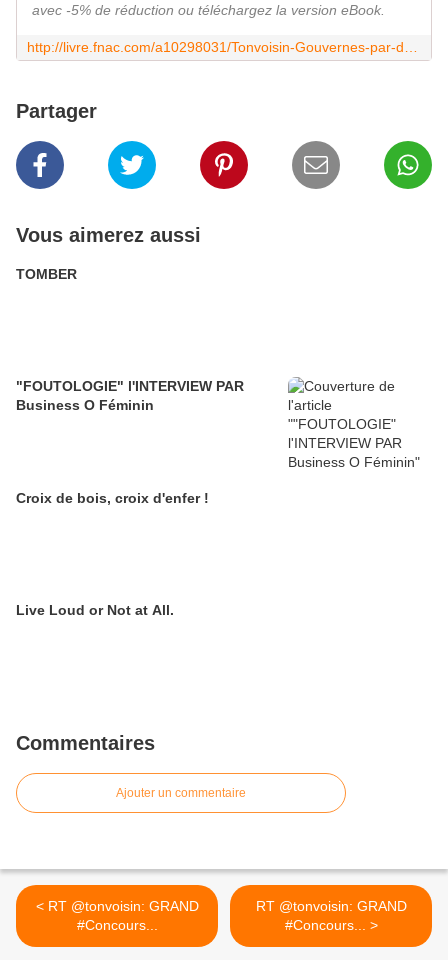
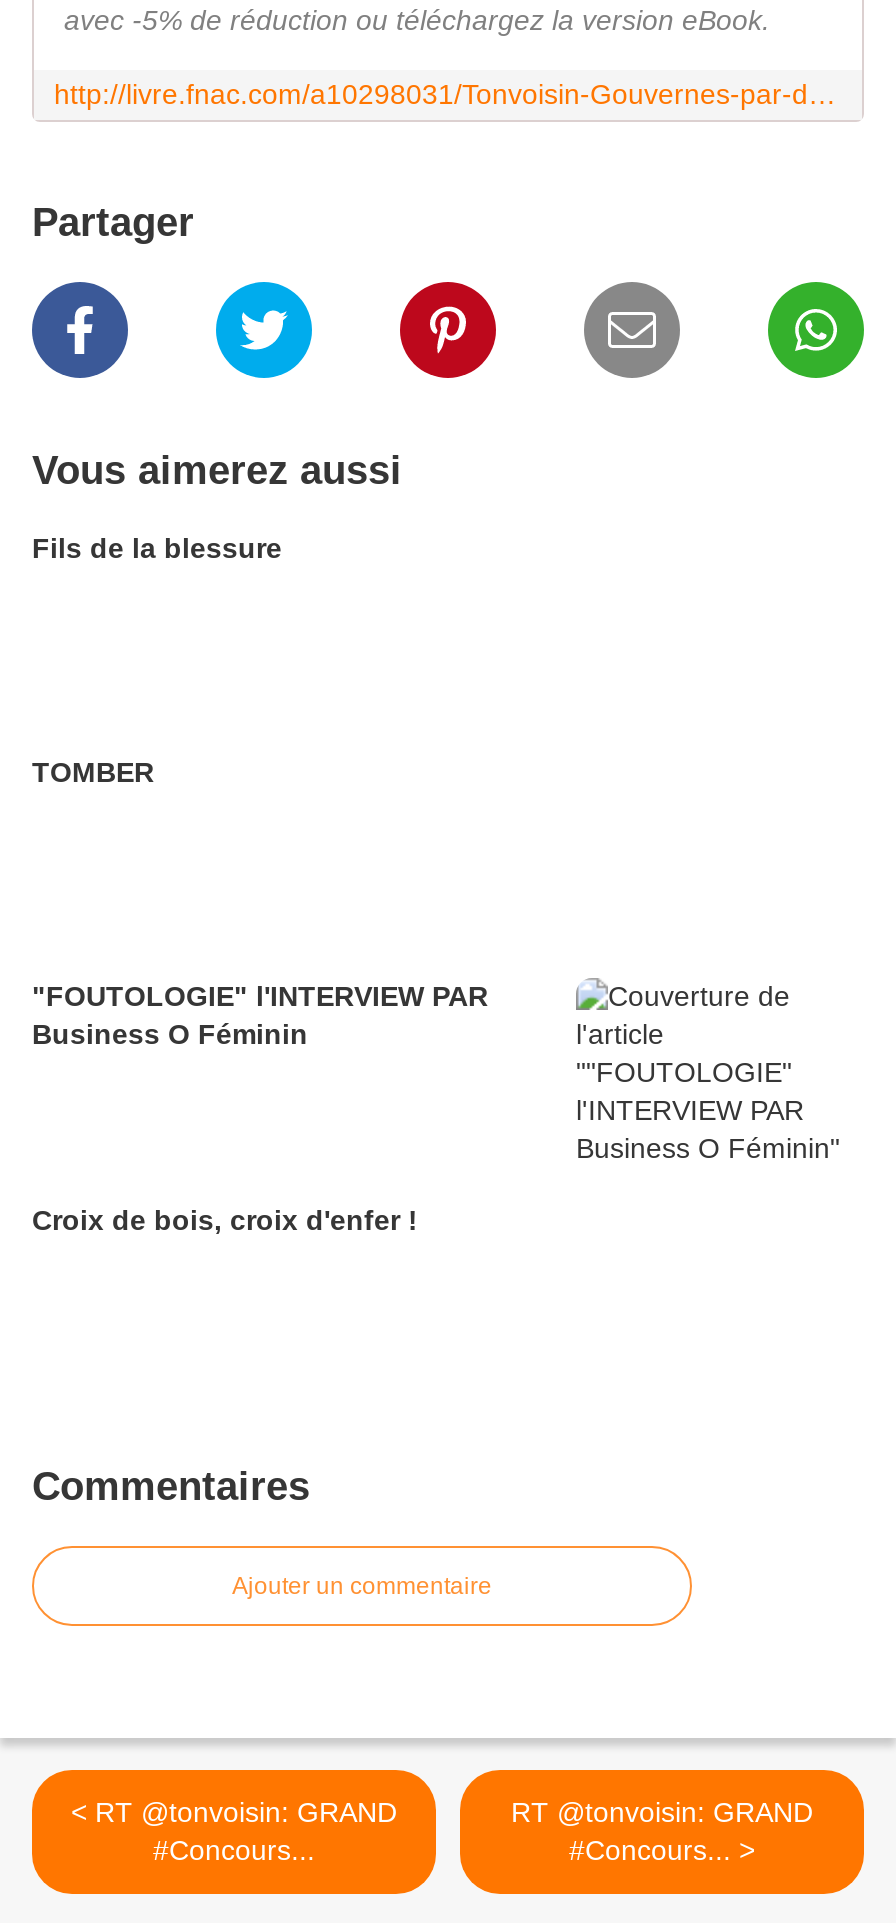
+ Fils de la blessure

moved down: TOMBER | "FOUTOLOGIE" l'INTERVIEW PAR | Business O Féminin | Croix de bois, croix d'enfer !

- Live Loud or Not at All.
